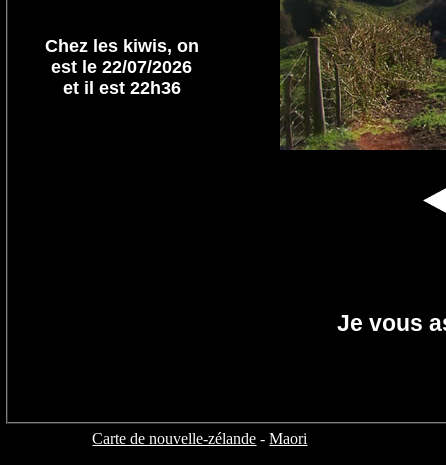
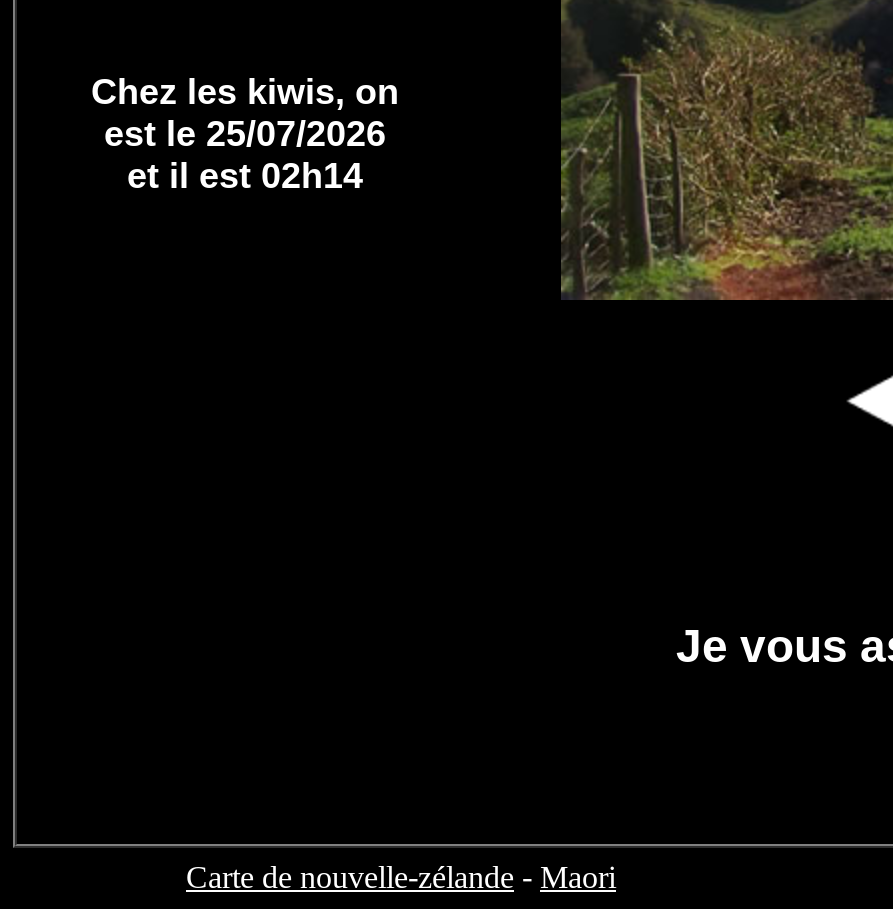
- est le 22/07/2026
+ est le 25/07/2026

- et il est 22h36
+ et il est 02h14
